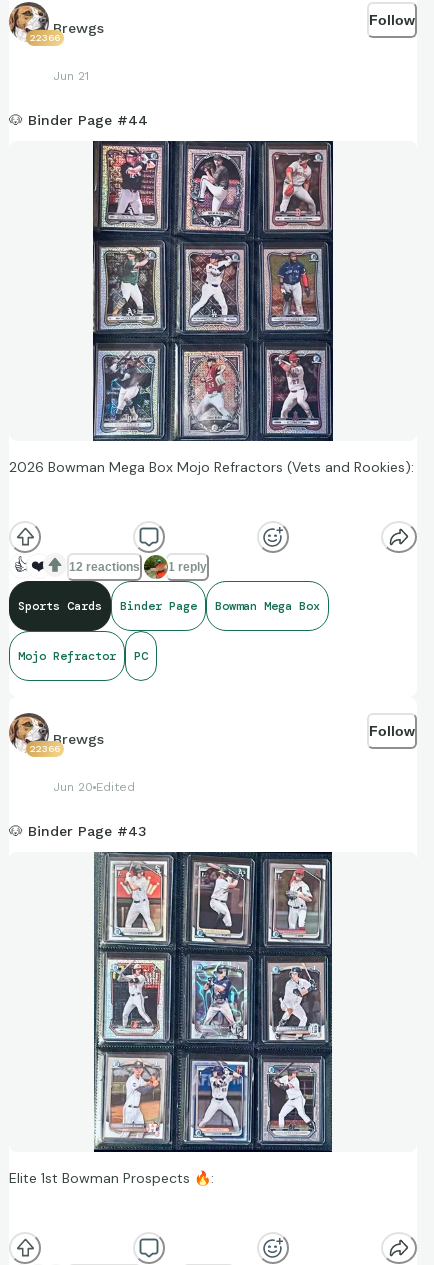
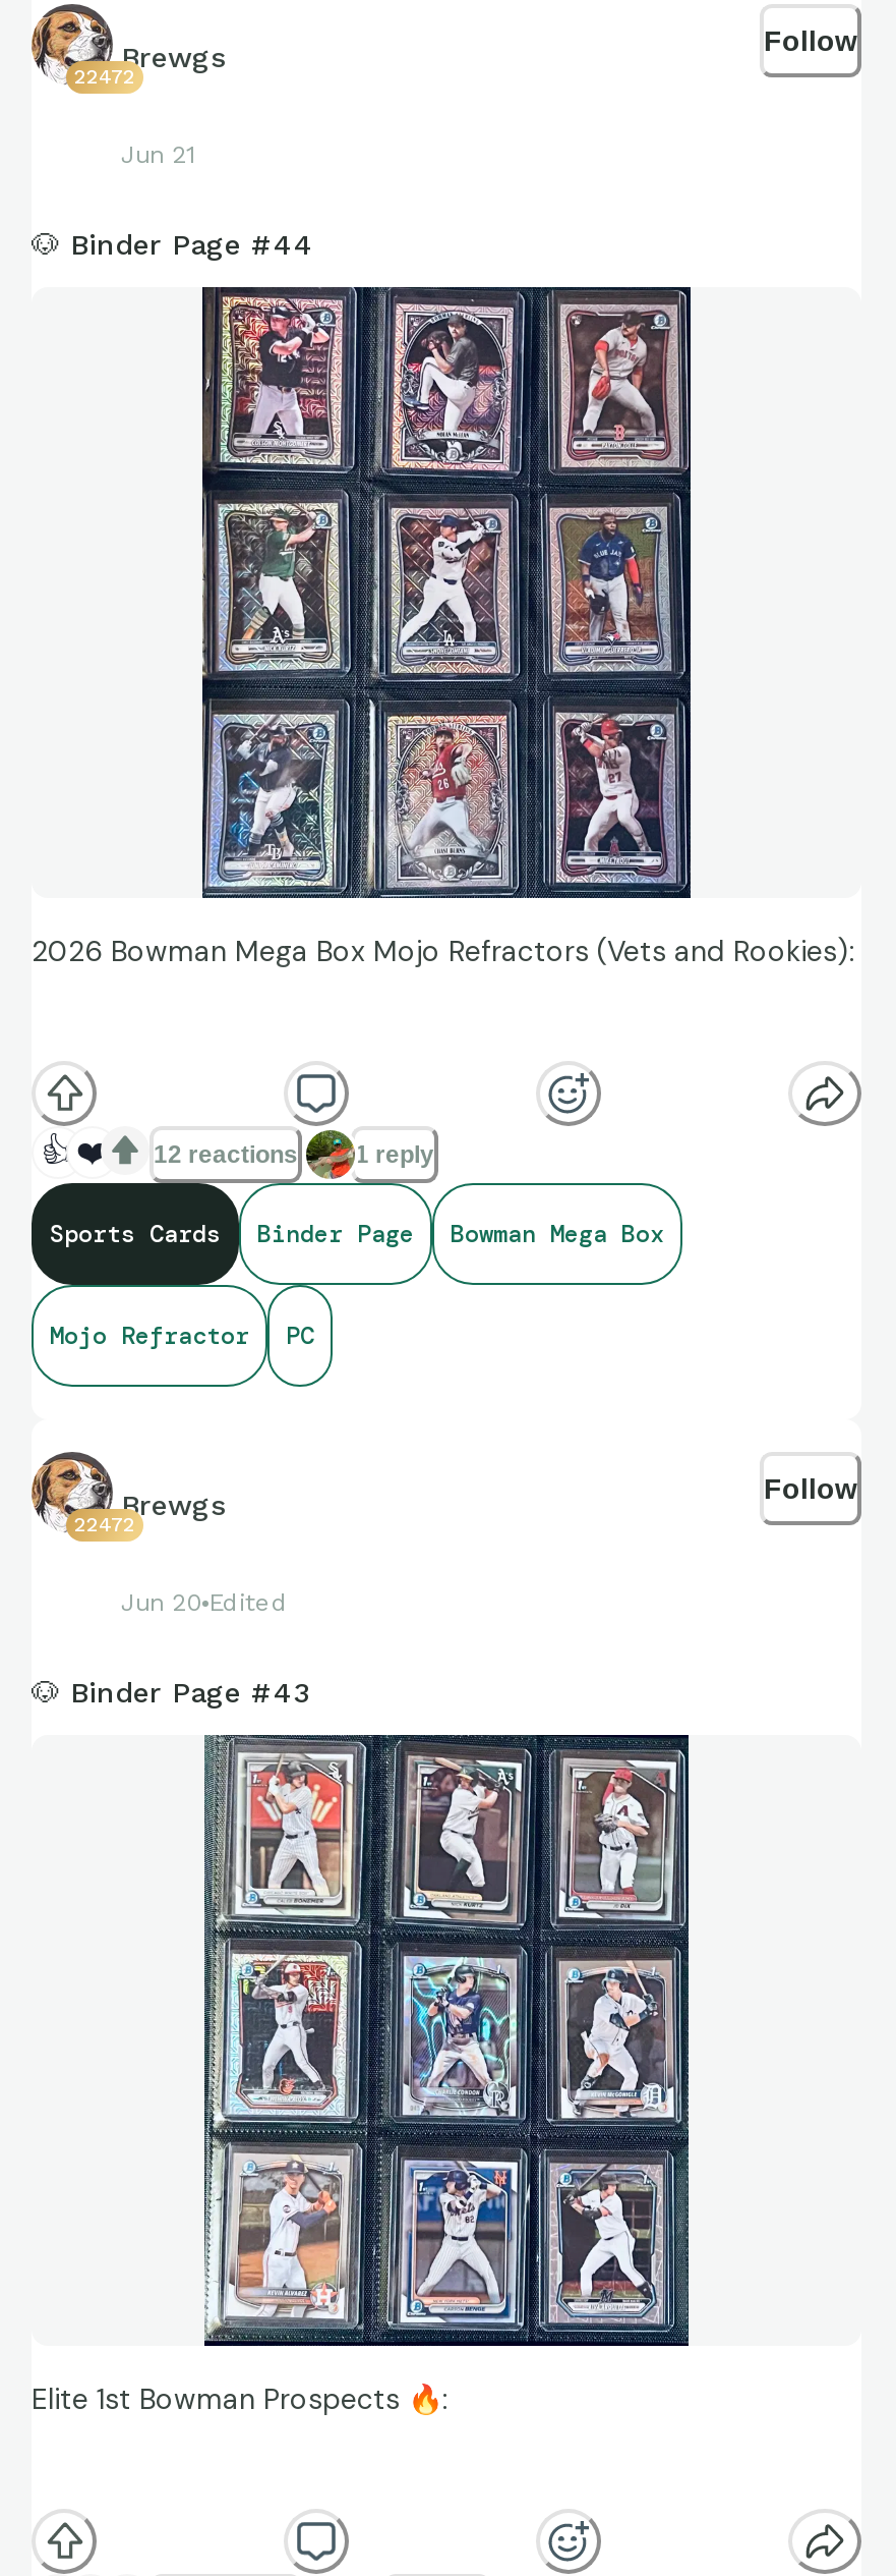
- 22366
+ 22472

- 22366
+ 22472
